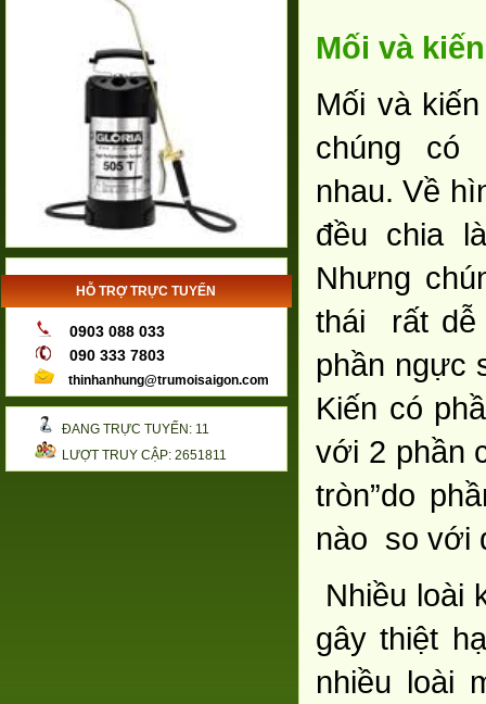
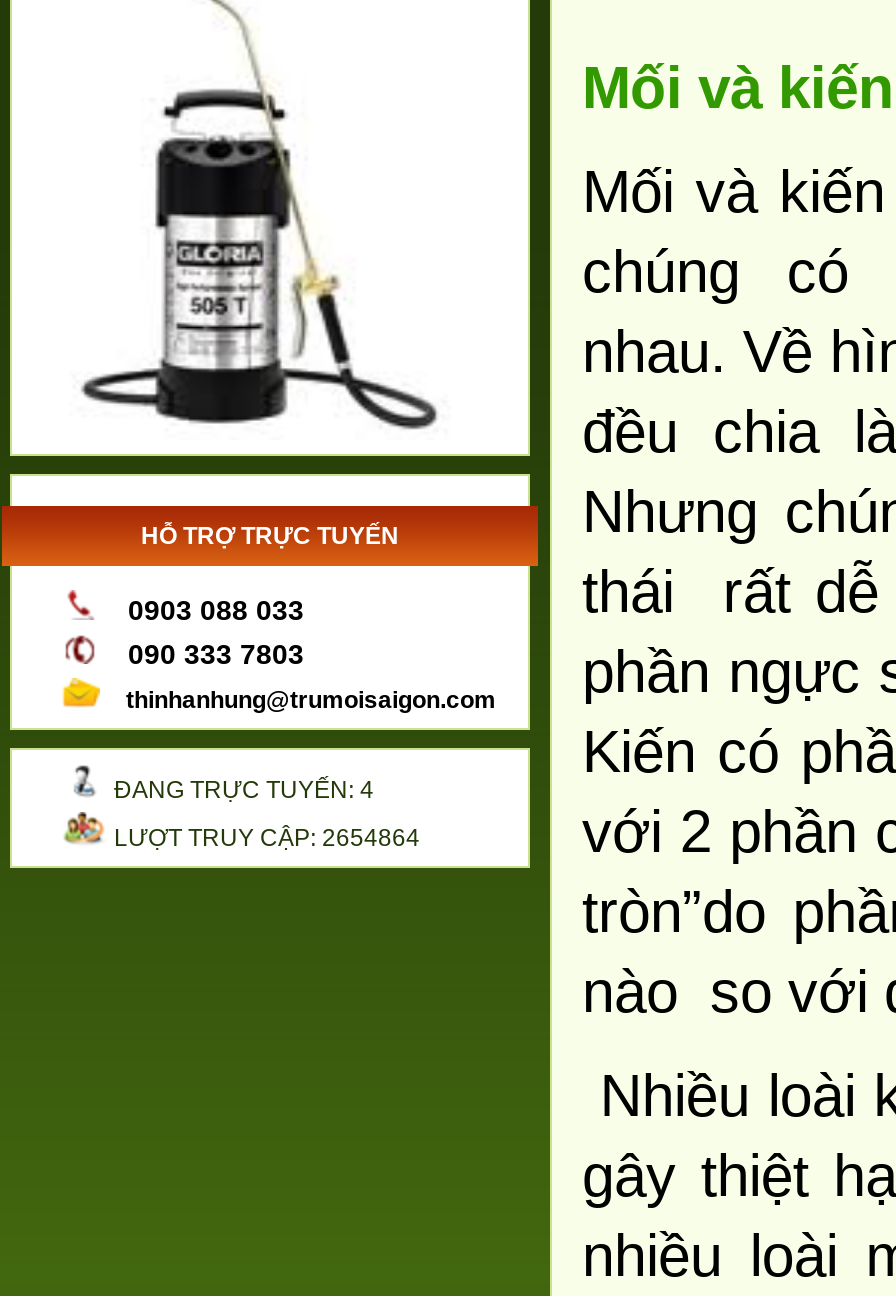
- ĐANG TRỰC TUYẾN: 11
+ ĐANG TRỰC TUYẾN: 4

- LƯỢT TRUY CẬP: 2651811
+ LƯỢT TRUY CẬP: 2654864
